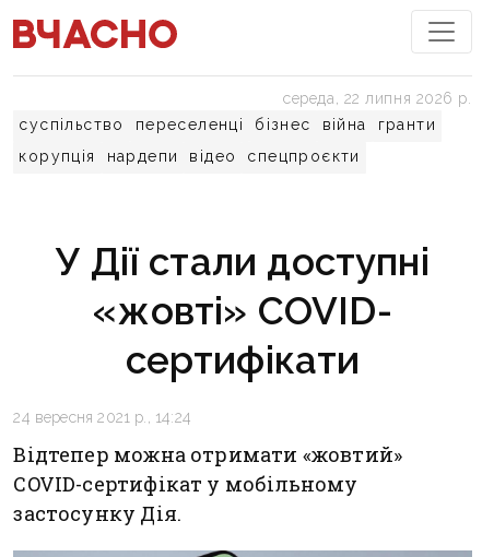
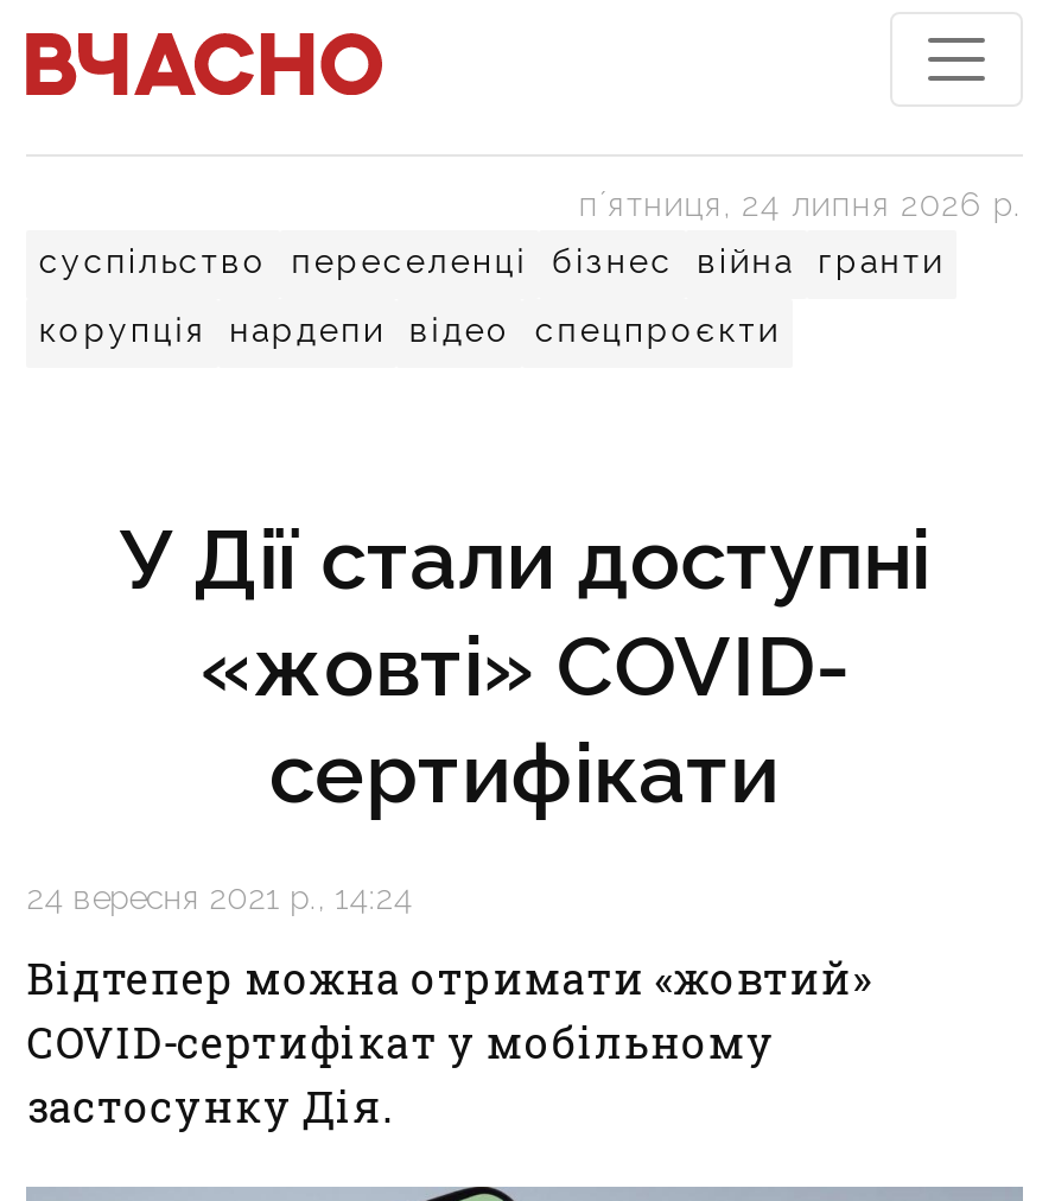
- середа, 22 липня 2026 р.
+ пʼятниця, 24 липня 2026 р.
